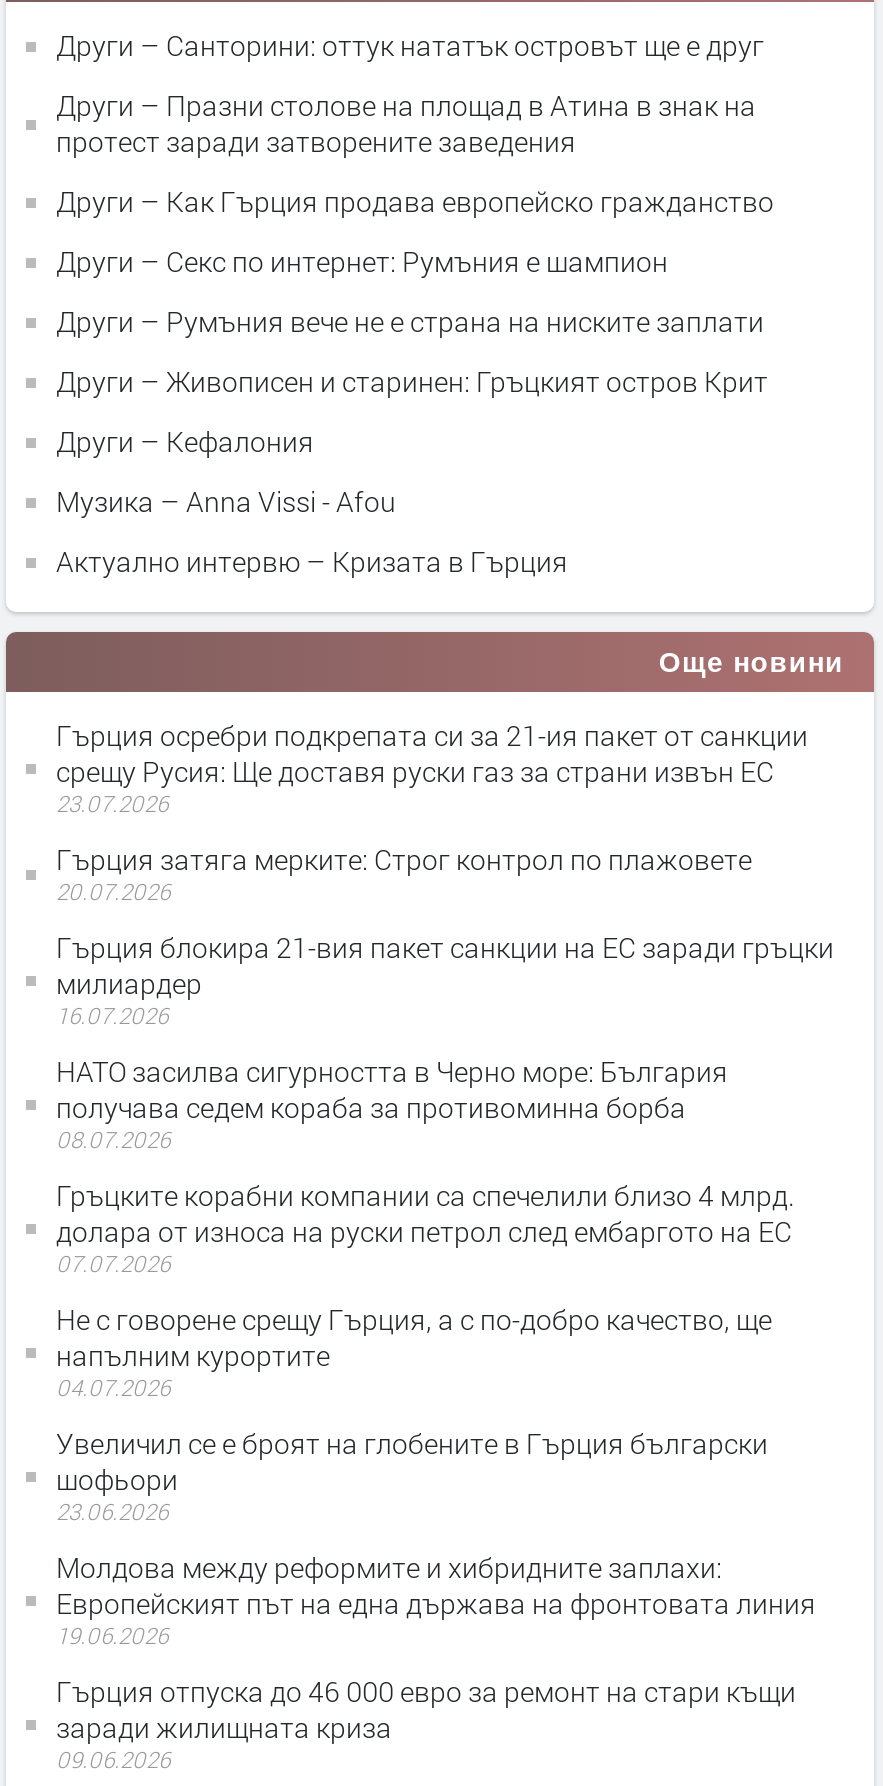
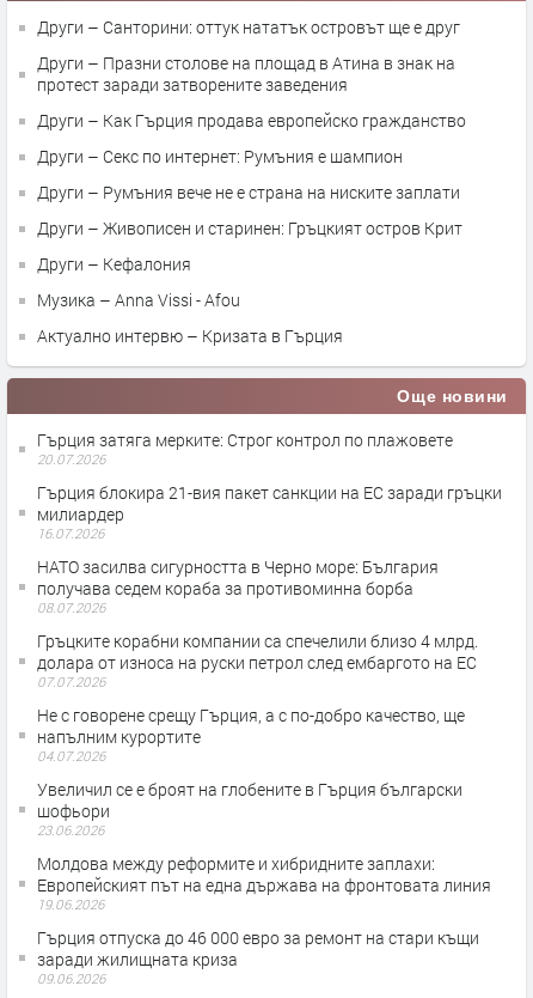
- Гърция осребри подкрепата си за 21-ия пакет от санкции
- срещу Русия: Ще доставя руски газ за страни извън ЕС
- 23.07.2026
